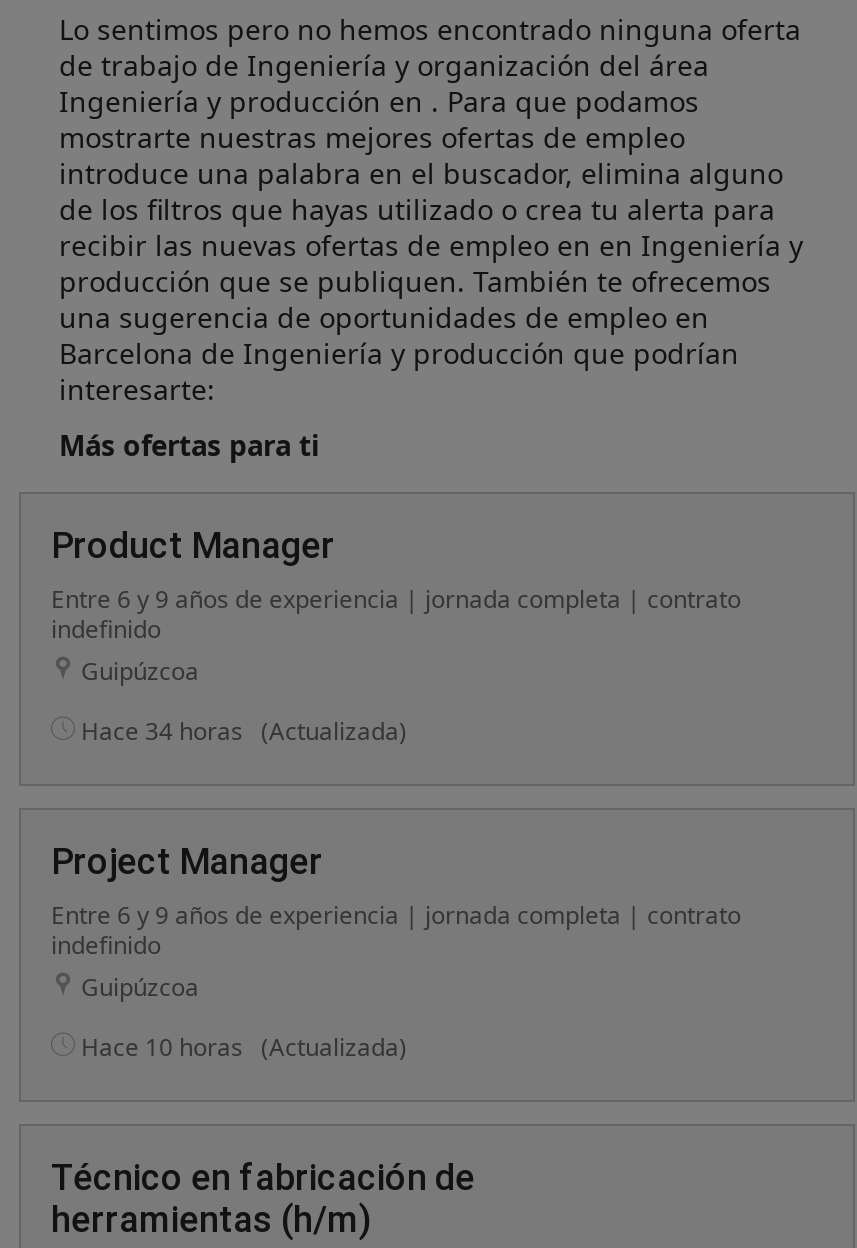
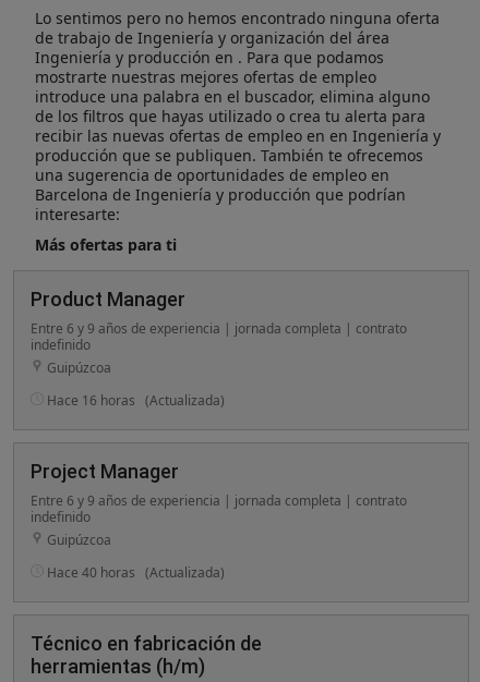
- Hace 34 horas (Actualizada)
+ Hace 16 horas (Actualizada)

- Hace 10 horas (Actualizada)
+ Hace 40 horas (Actualizada)
